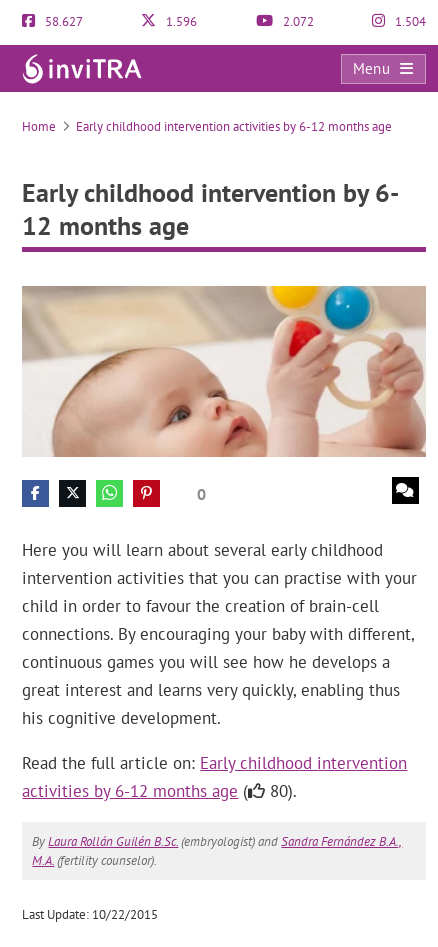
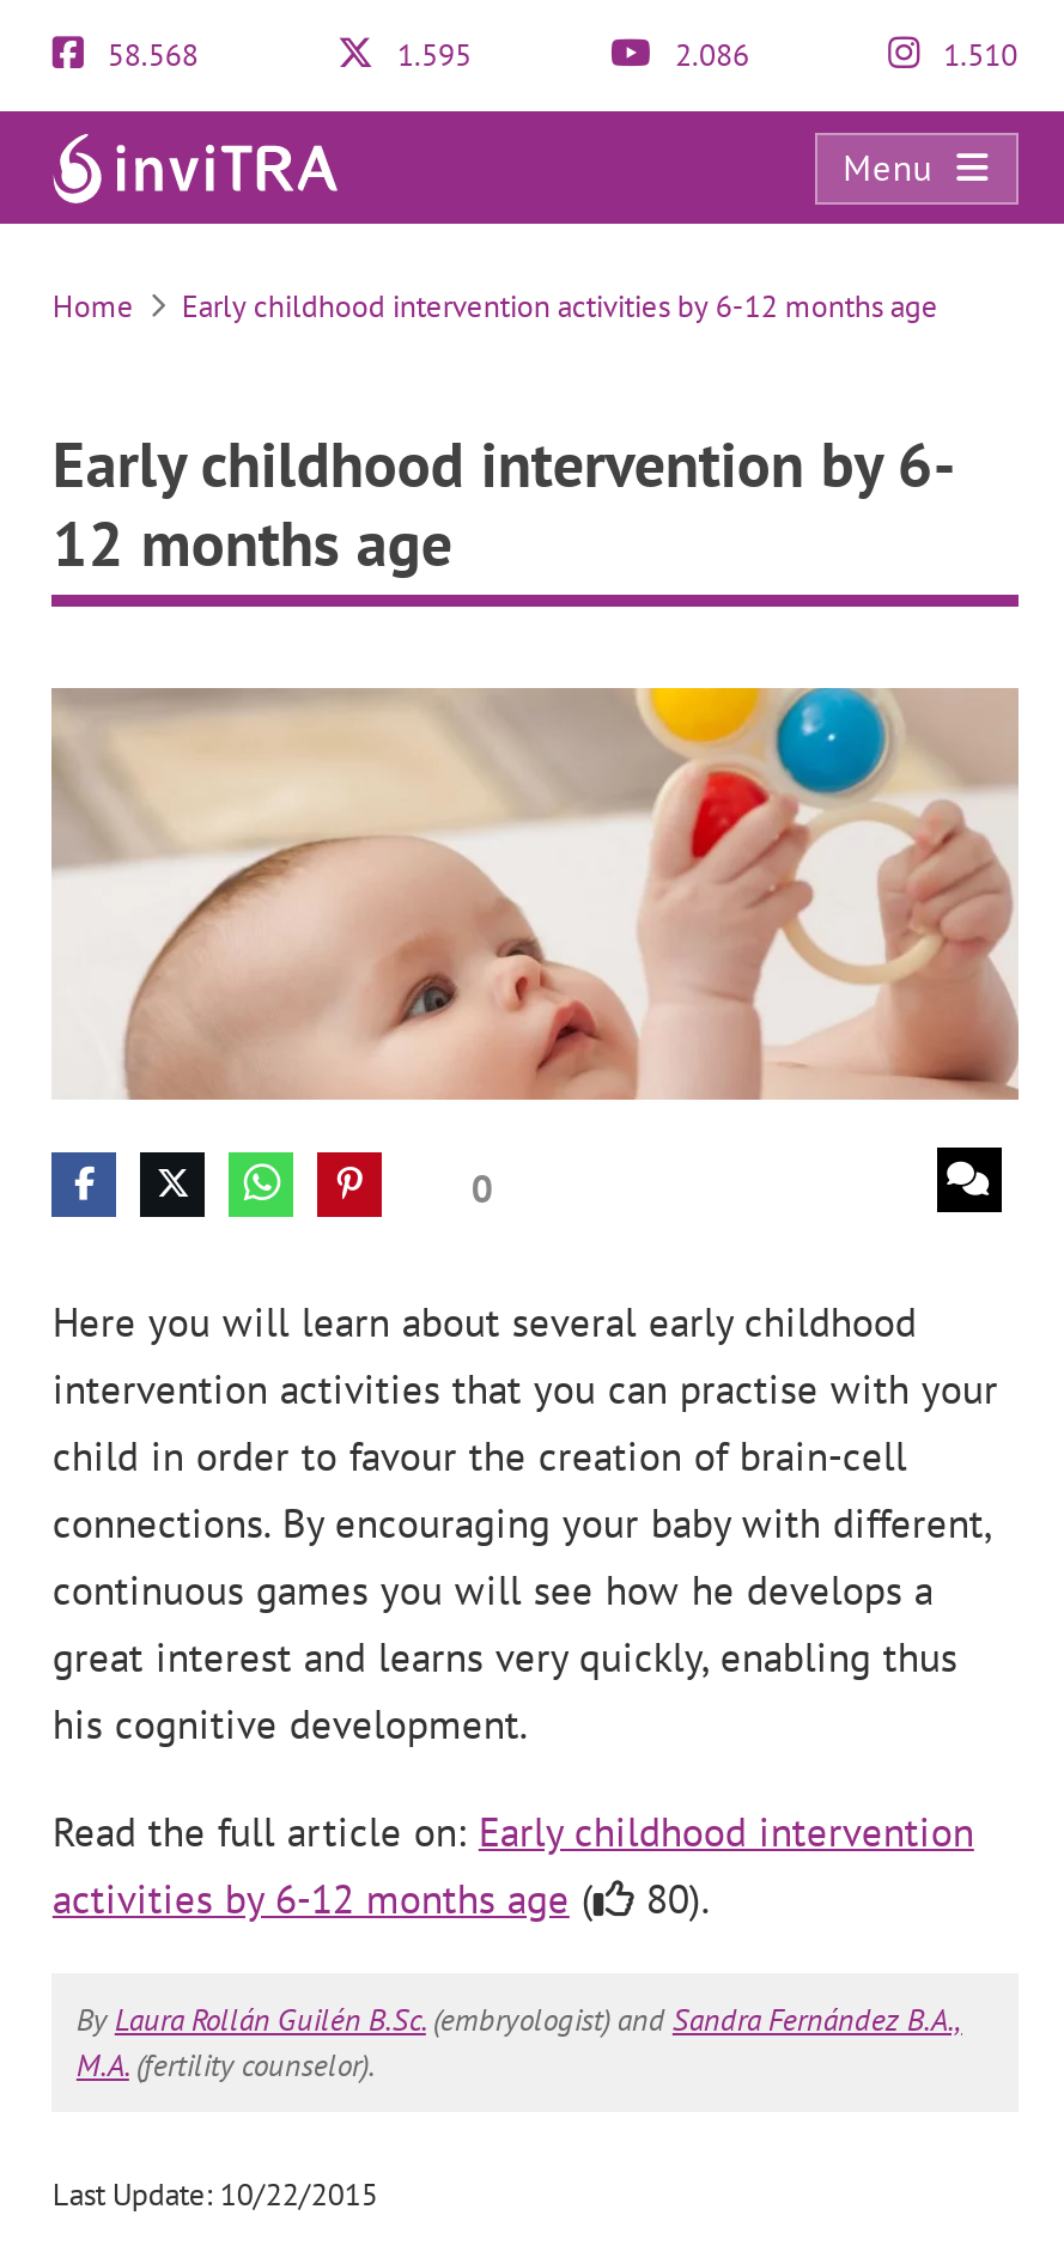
- 58.627
+ 58.568

- 1.596
+ 1.595

- 2.072
+ 2.086

- 1.504
+ 1.510
